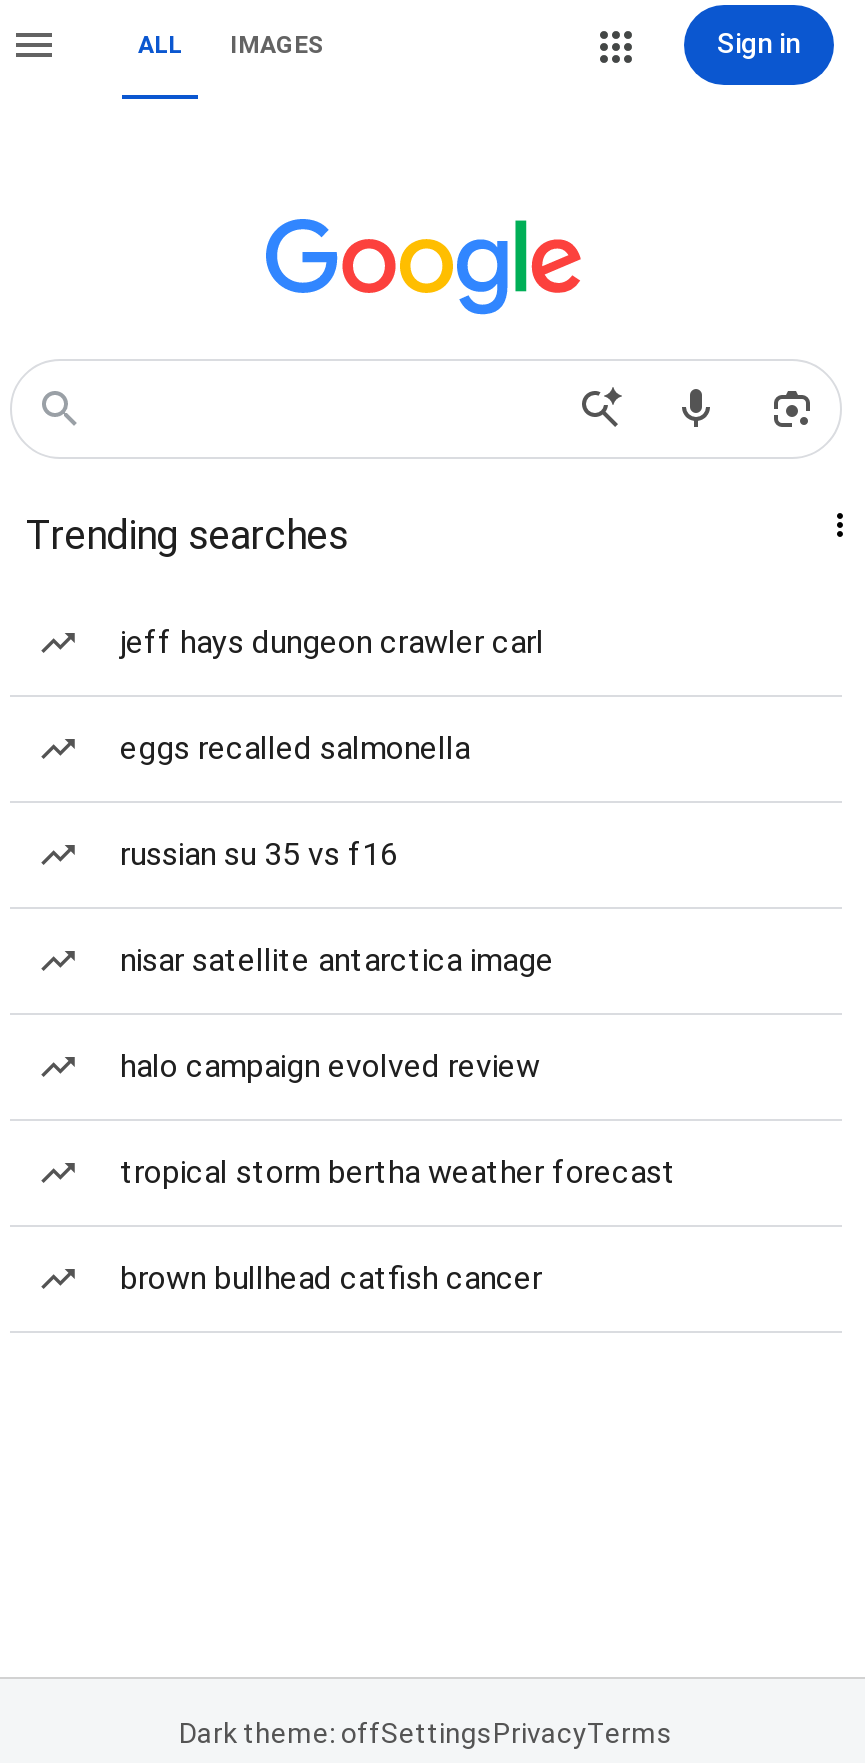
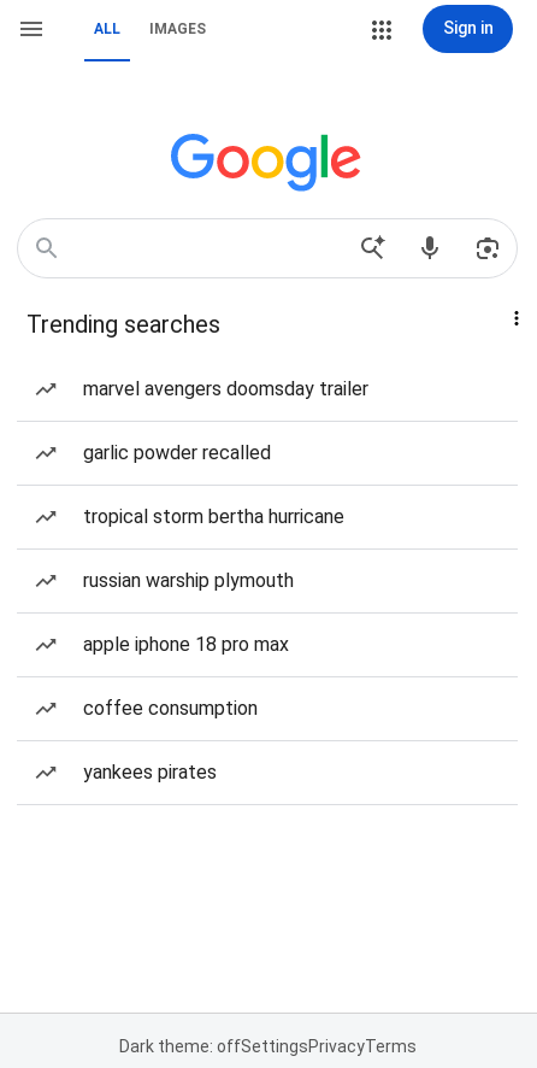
- jeff hays dungeon crawler carl
+ marvel avengers doomsday trailer

- eggs recalled salmonella
+ garlic powder recalled

- russian su 35 vs f16
+ tropical storm bertha hurricane

- nisar satellite antarctica image
+ russian warship plymouth

- halo campaign evolved review
+ apple iphone 18 pro max

- tropical storm bertha weather forecast
+ coffee consumption

- brown bullhead catfish cancer
+ yankees pirates
